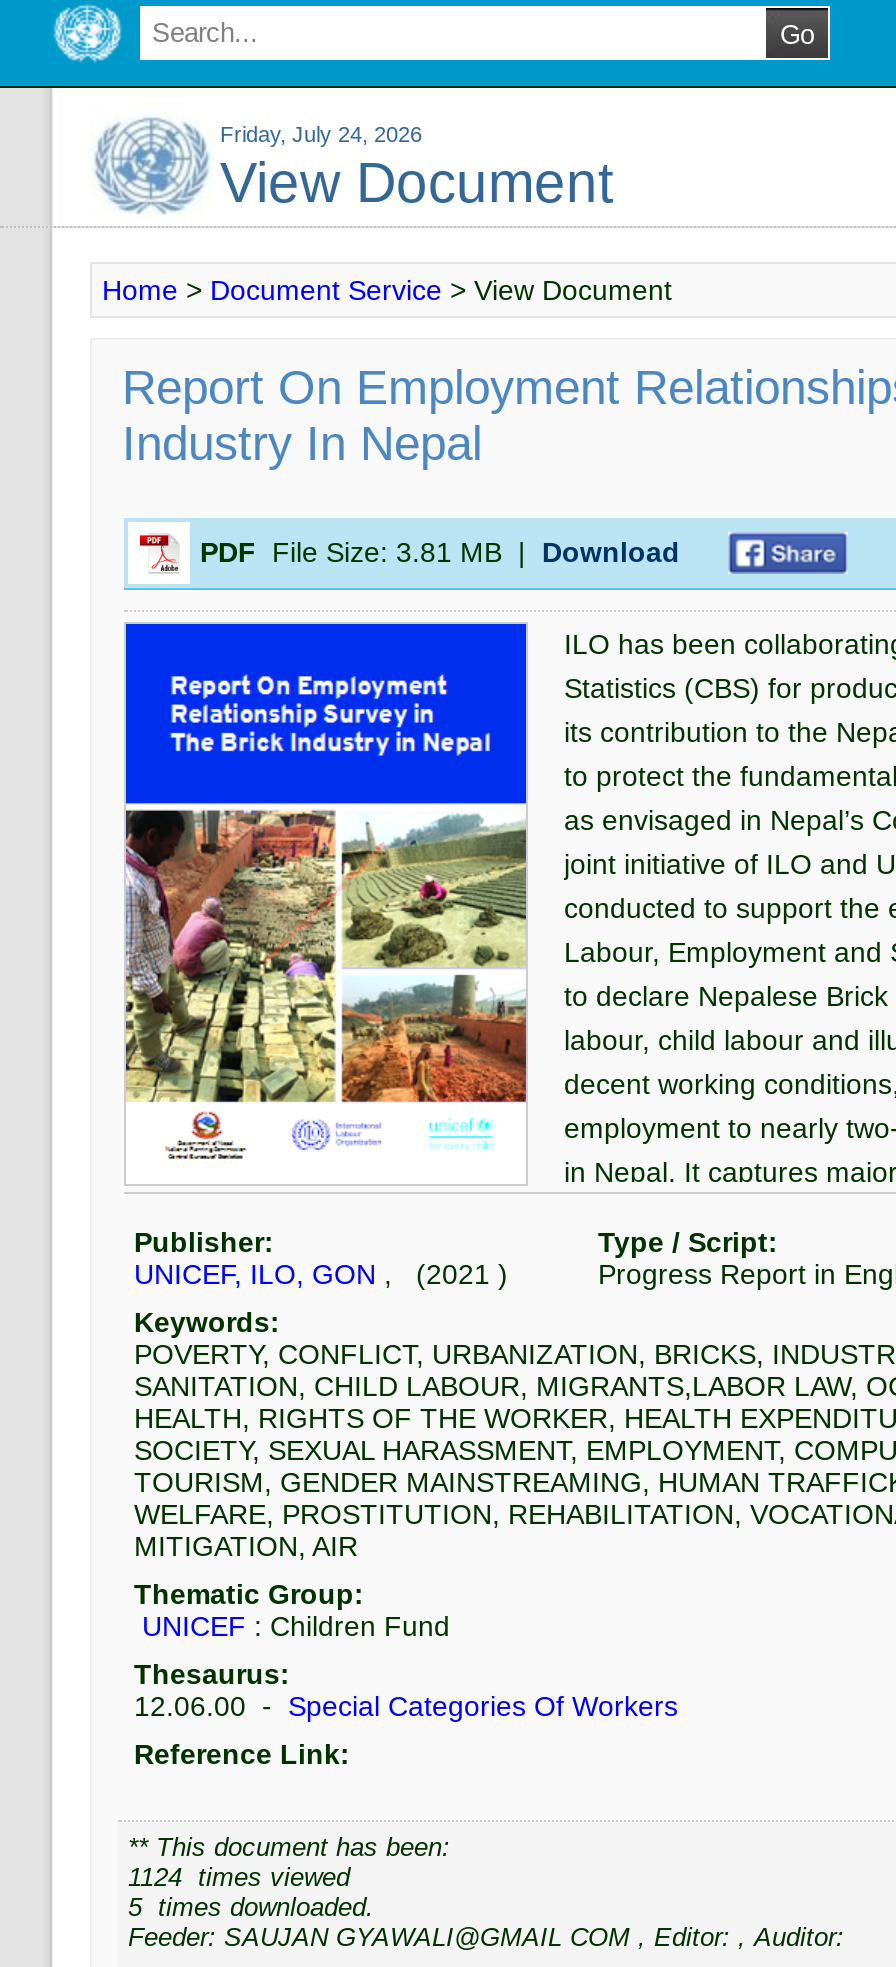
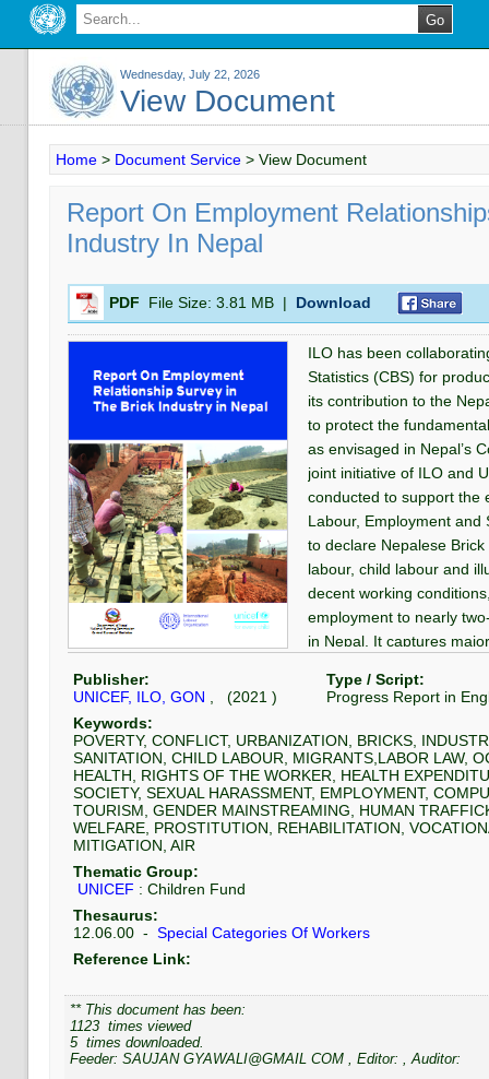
- Friday, July 24, 2026
+ Wednesday, July 22, 2026

- 1124 times viewed
+ 1123 times viewed
